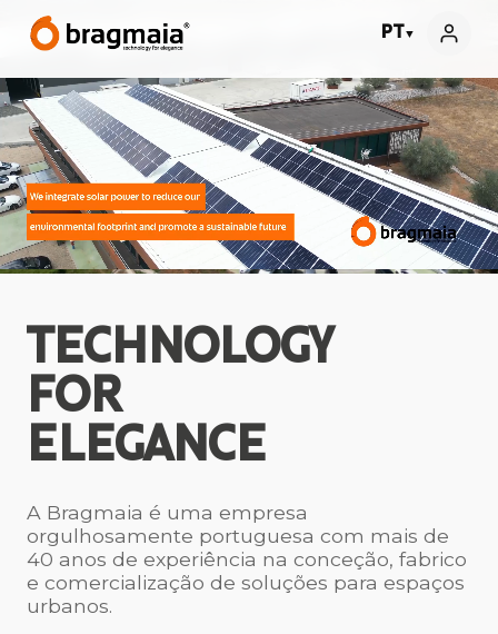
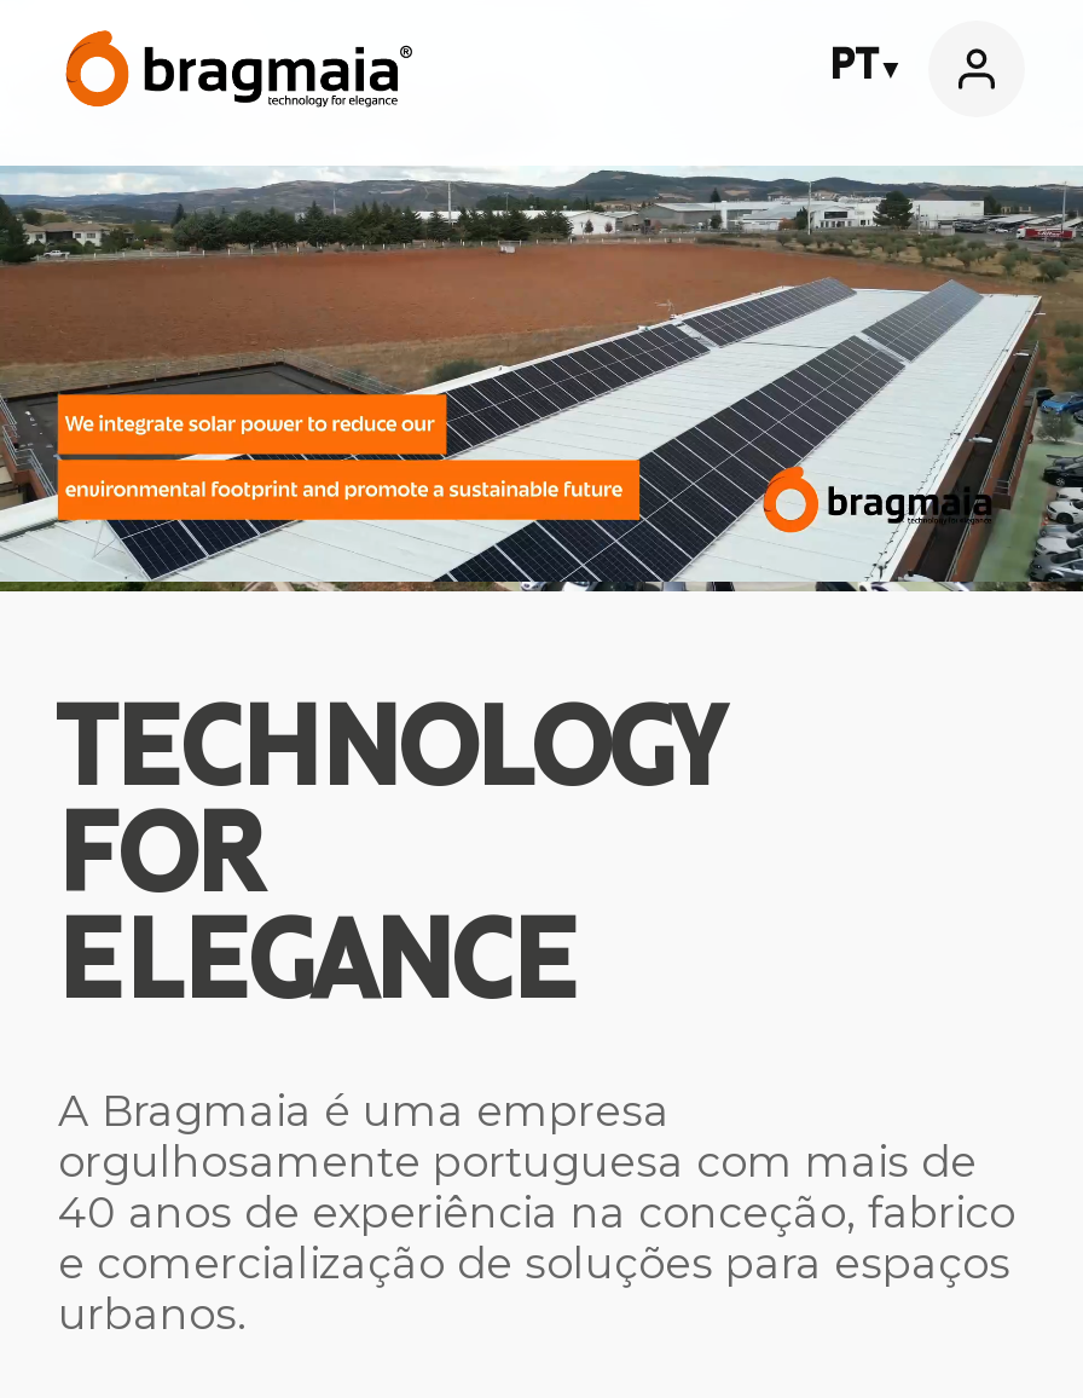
- [image]
+ [image]
